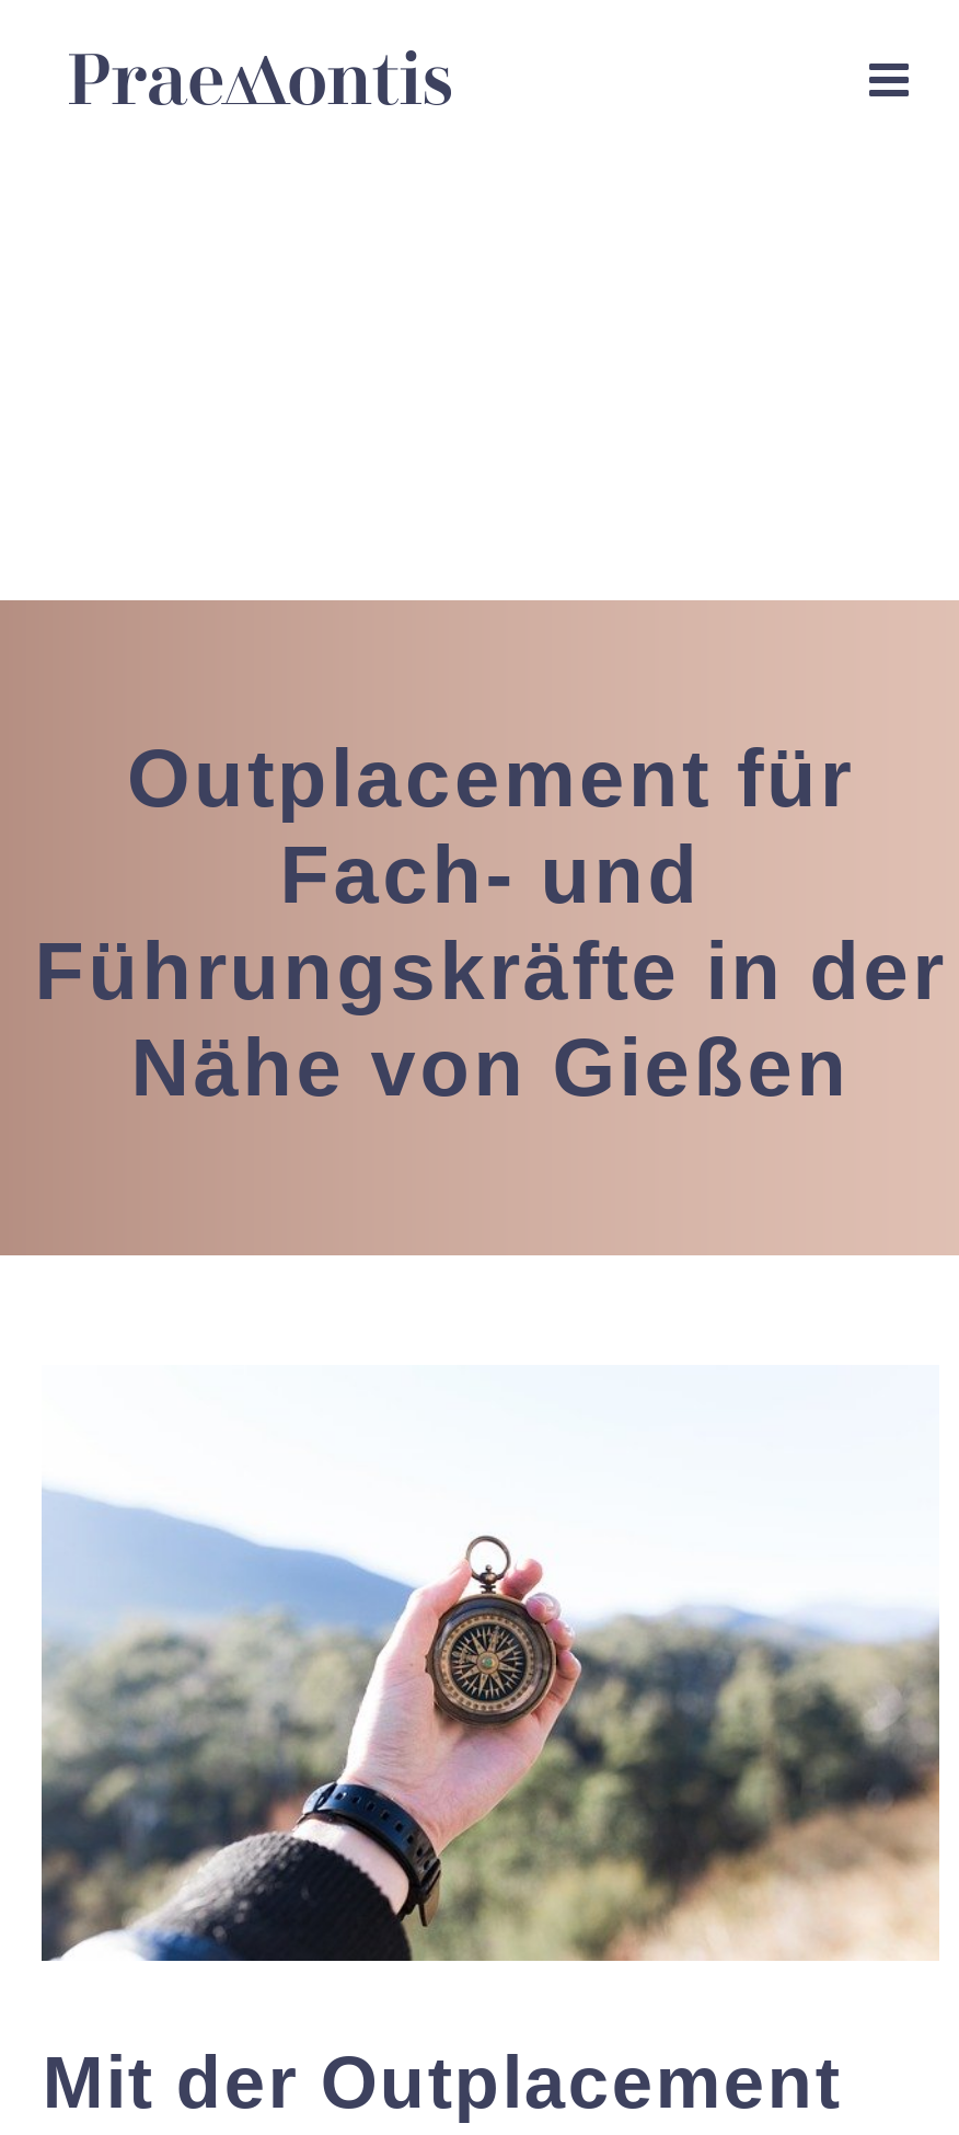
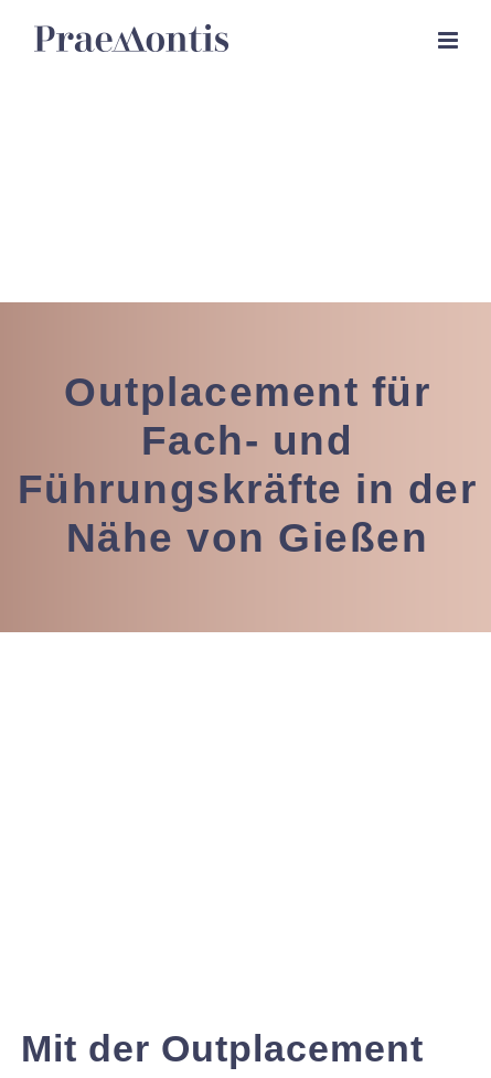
- [image]
